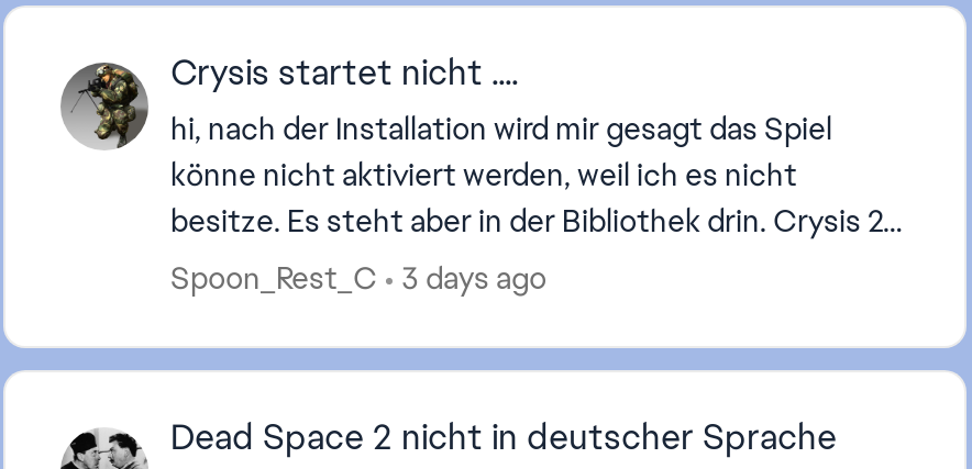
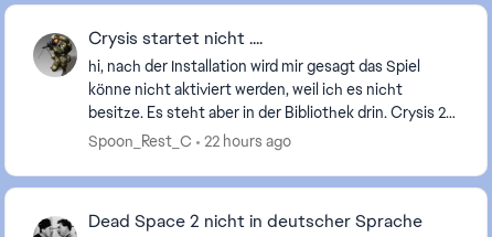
- 3 days ago
+ 22 hours ago
